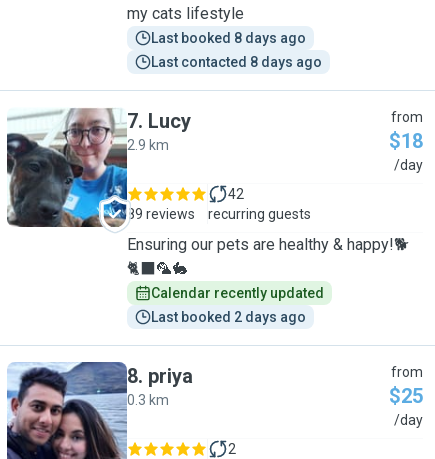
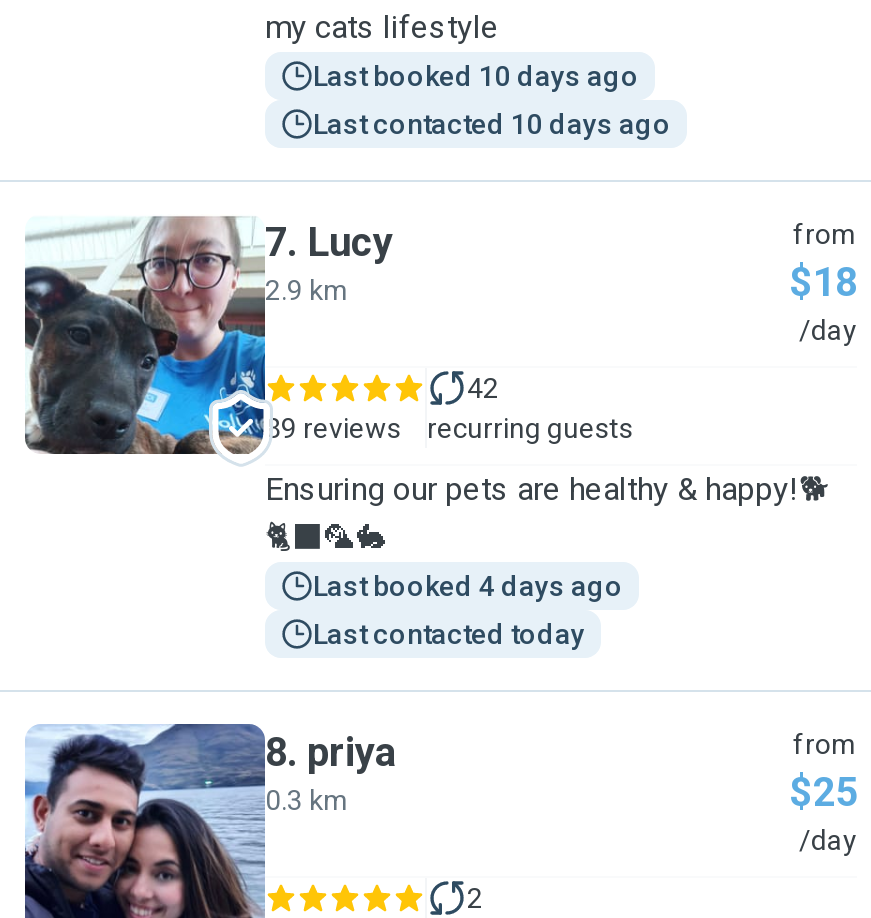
- Last booked 8 days ago
+ Last booked 10 days ago

- Last contacted 8 days ago
+ Last contacted 10 days ago

- Calendar recently updated
+ Last booked 4 days ago

- Last booked 2 days ago
+ Last contacted today
